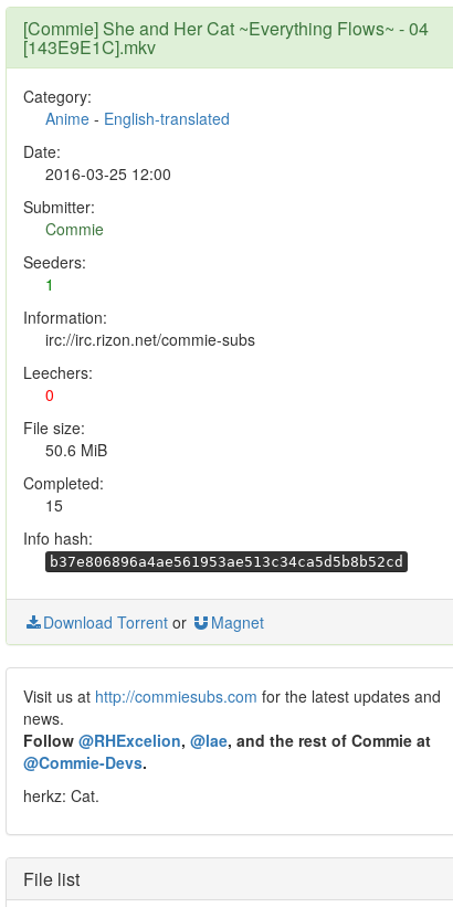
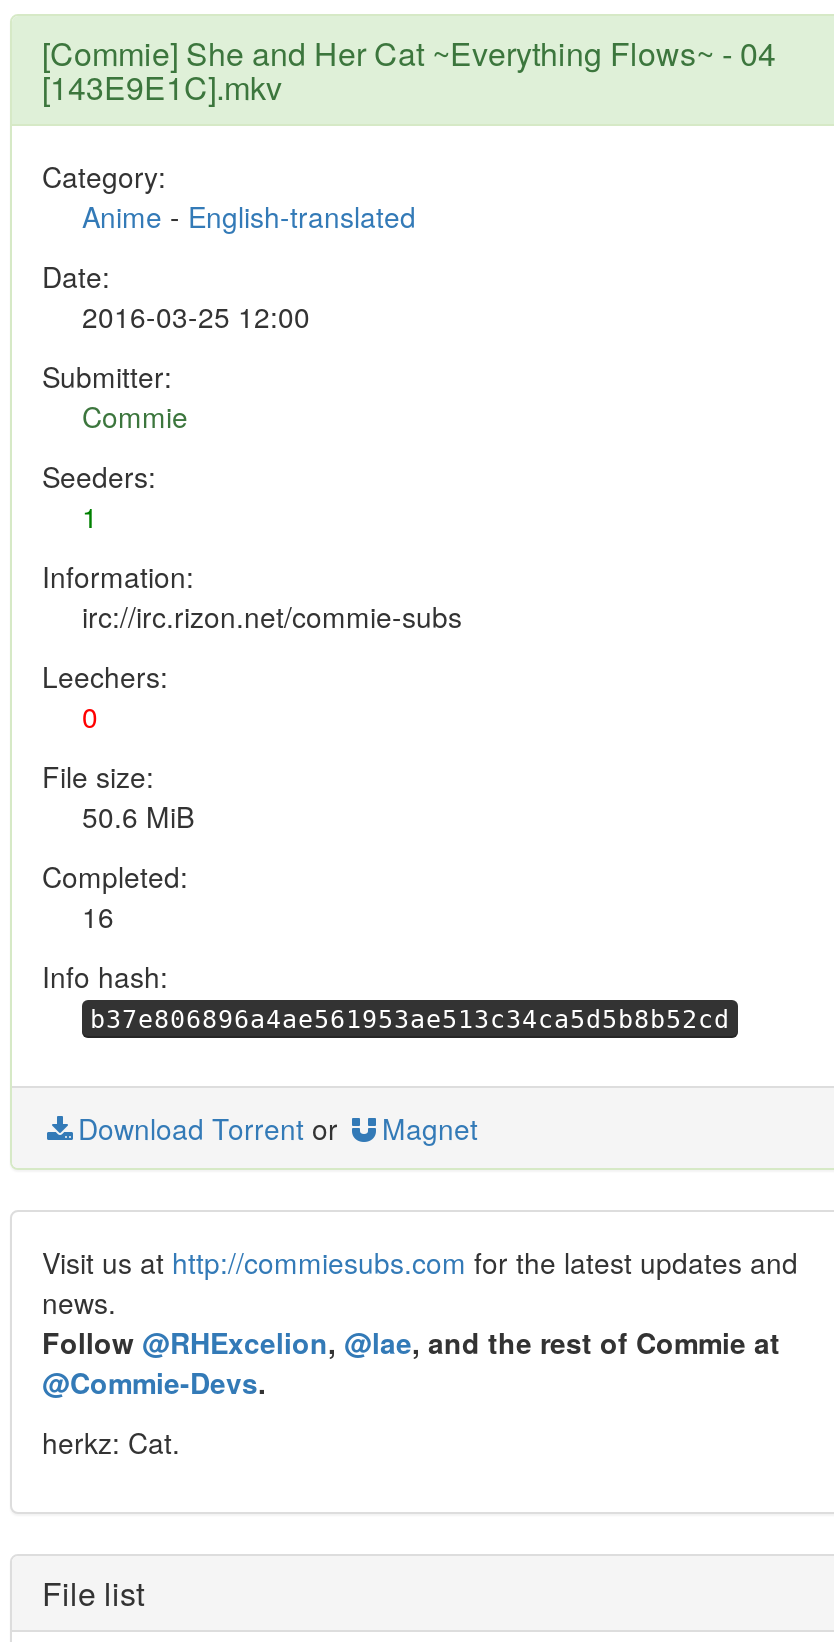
- 15
+ 16
